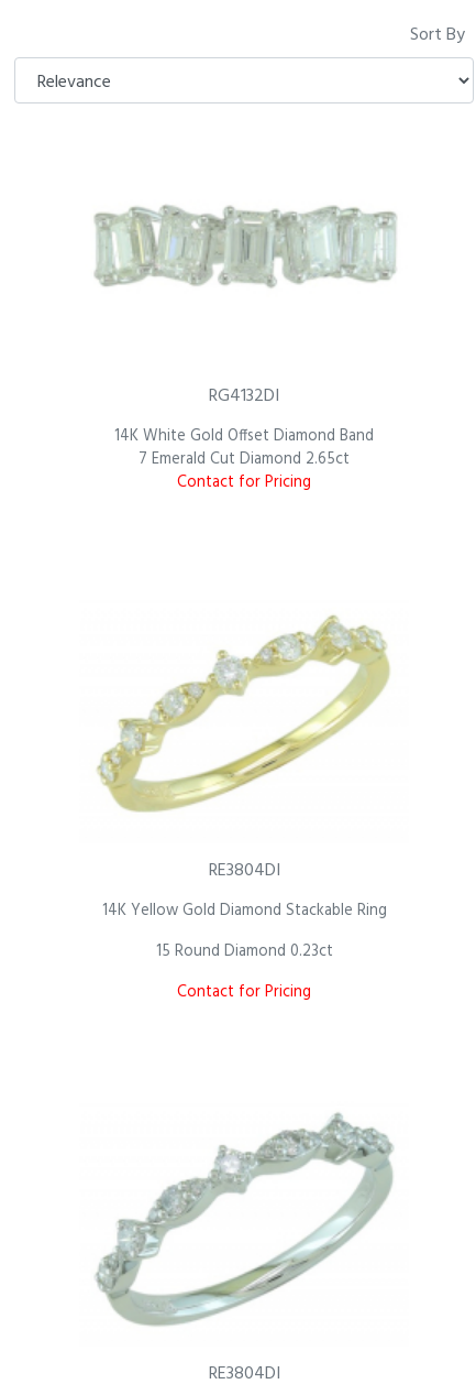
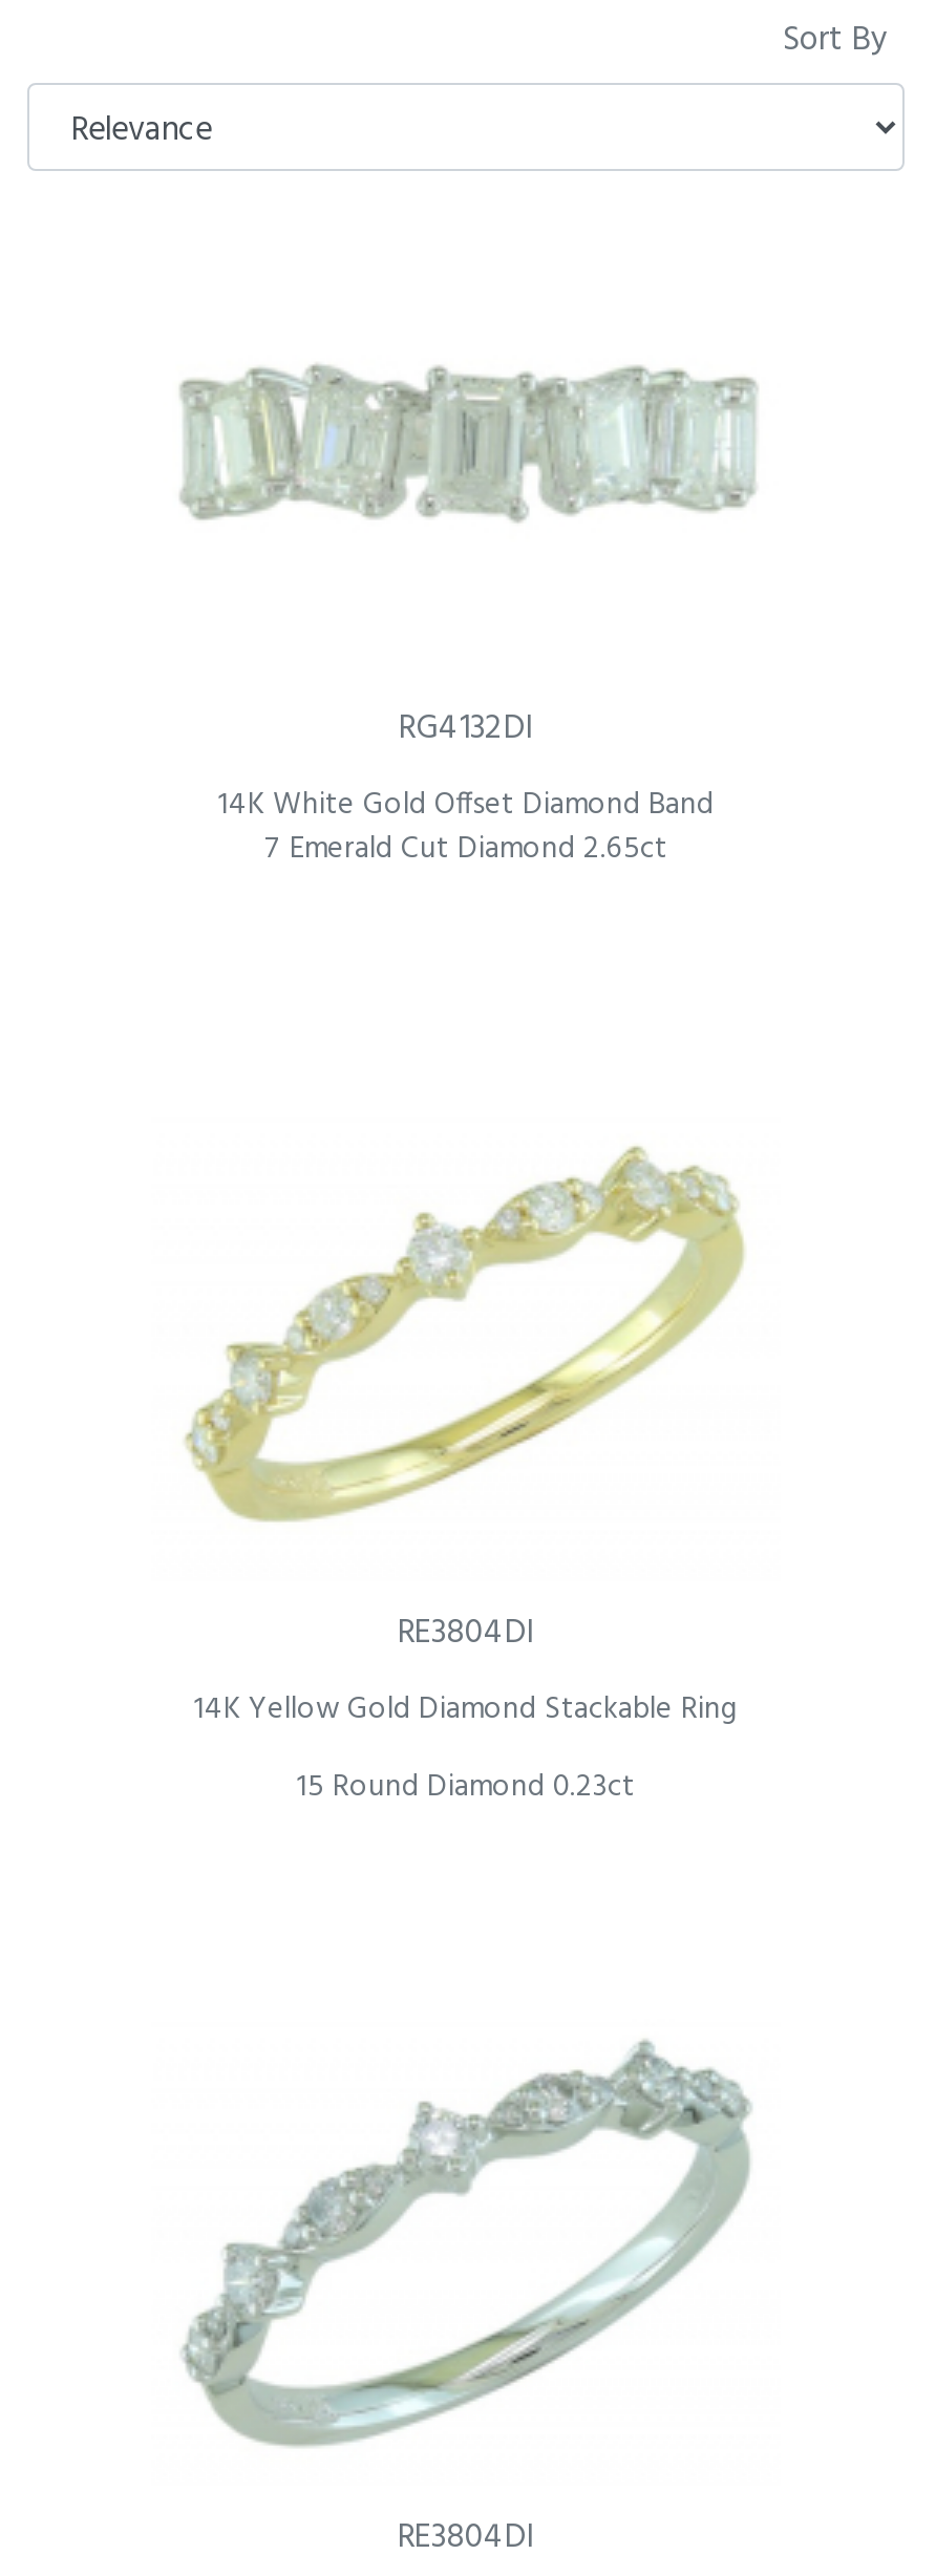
- Contact for Pricing

- Contact for Pricing
